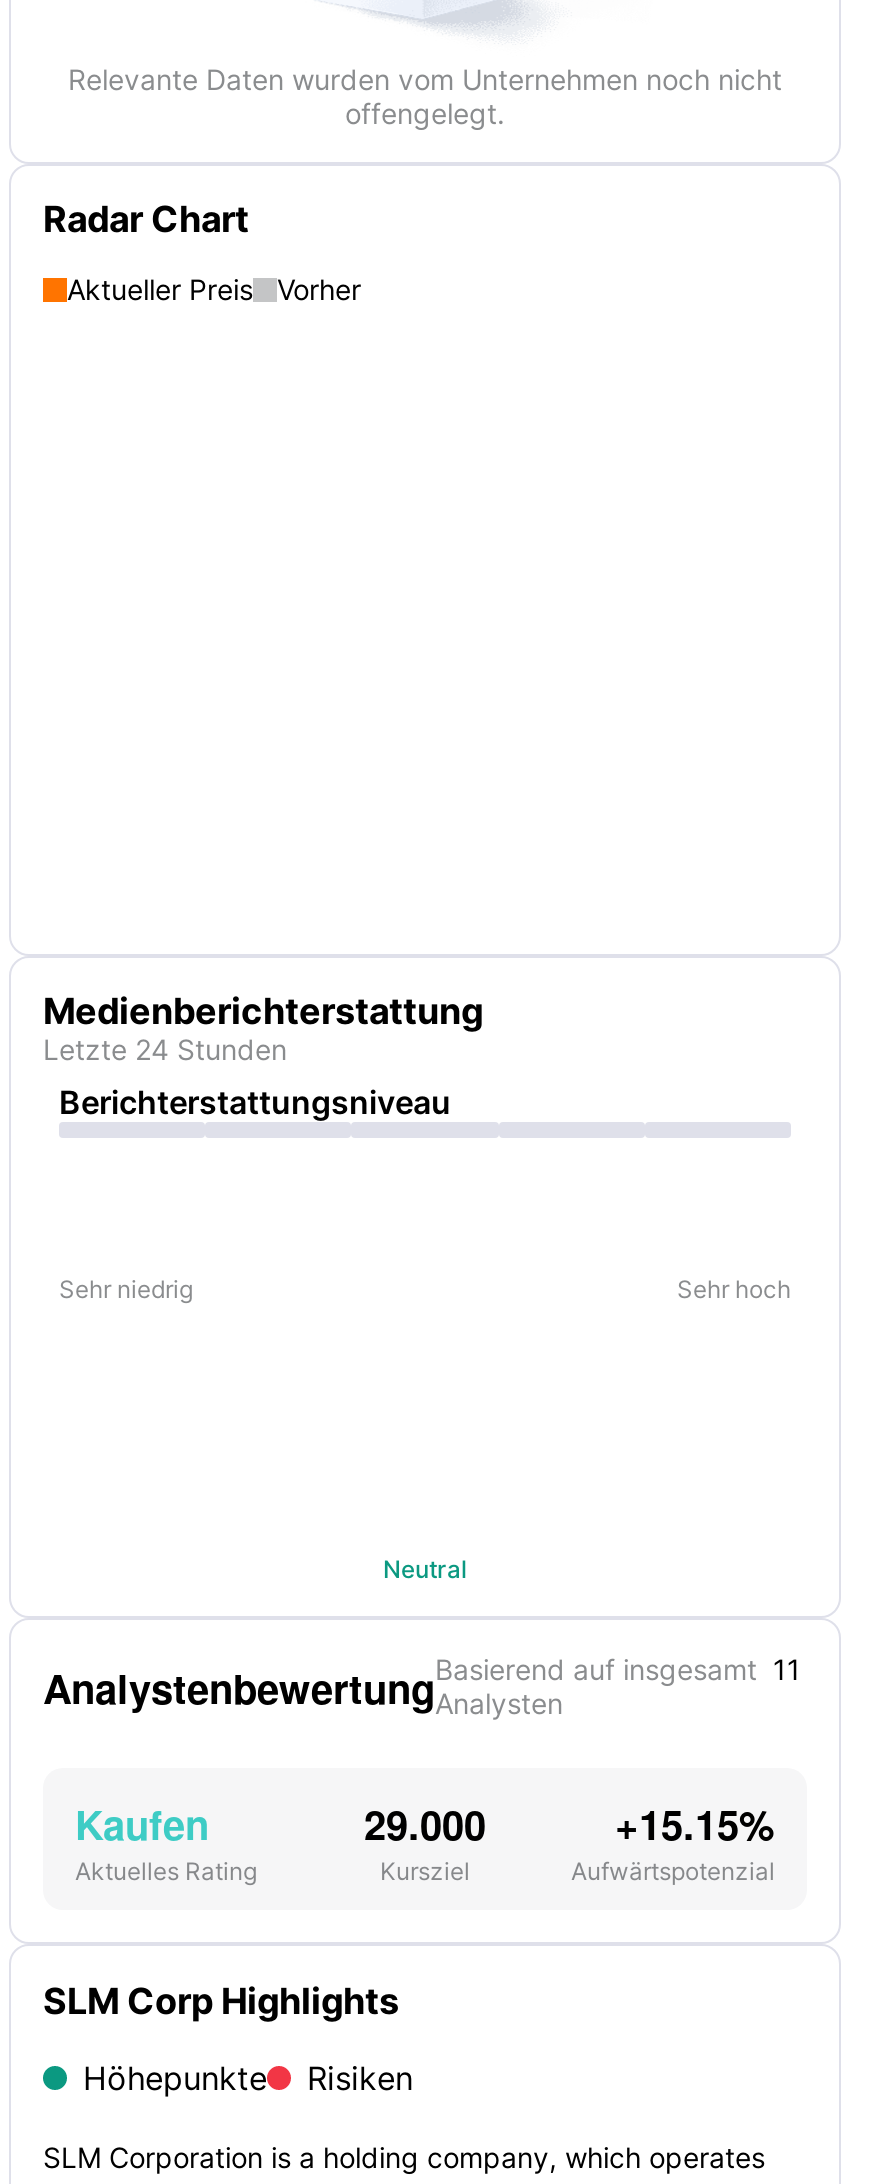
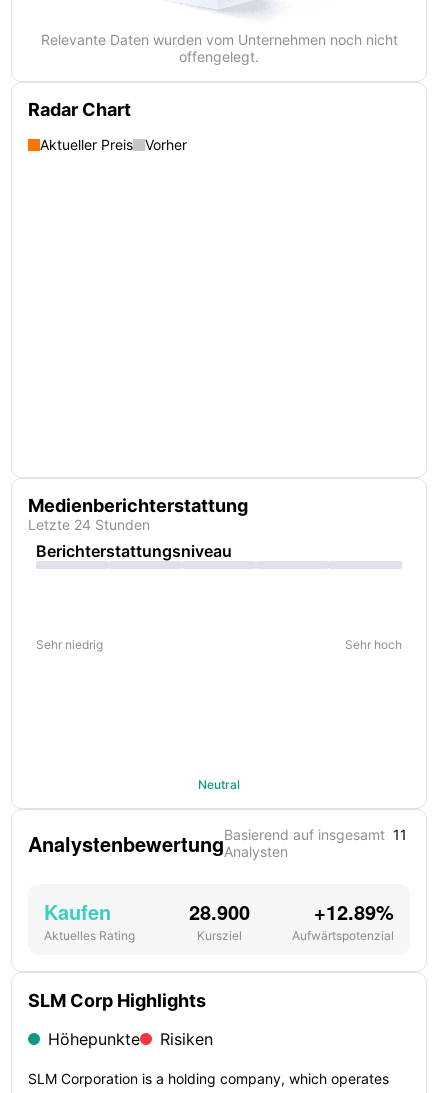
- 29.000
+ 28.900

- +15.15%
+ +12.89%
